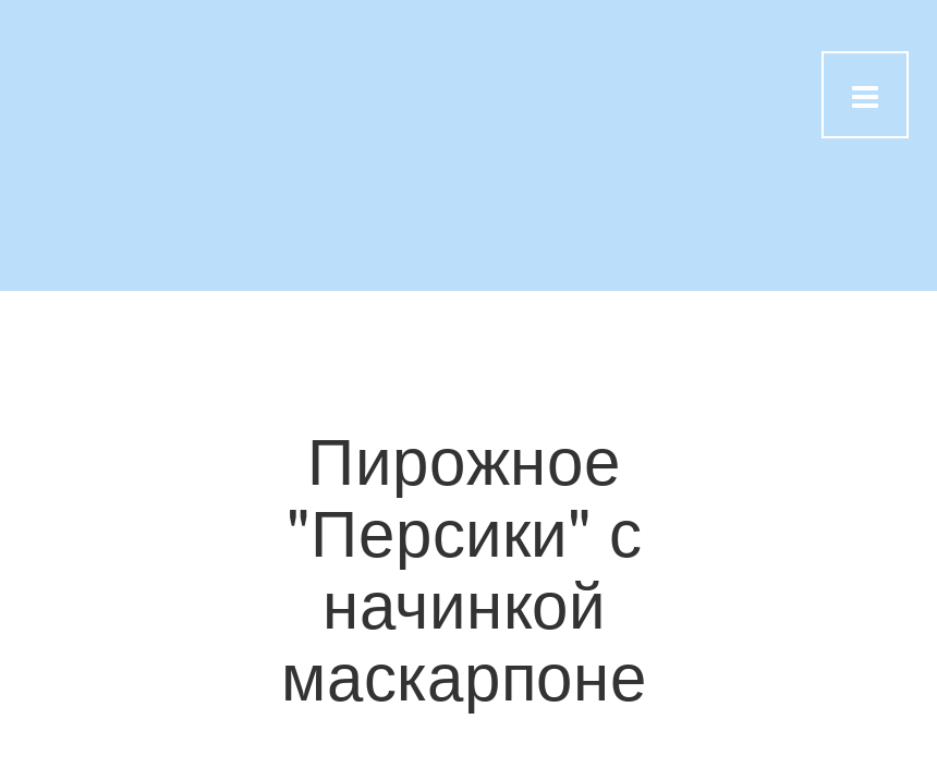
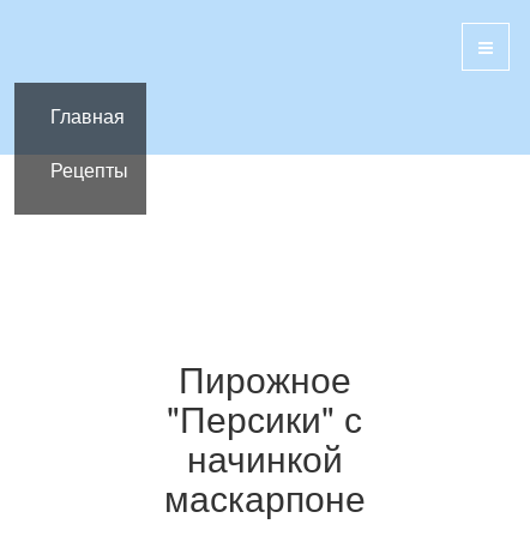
+ [image]
+ Главная
+ Рецепты
